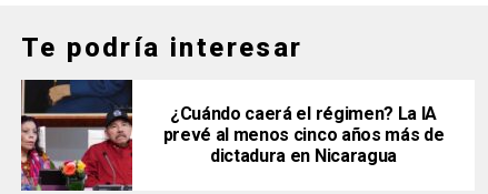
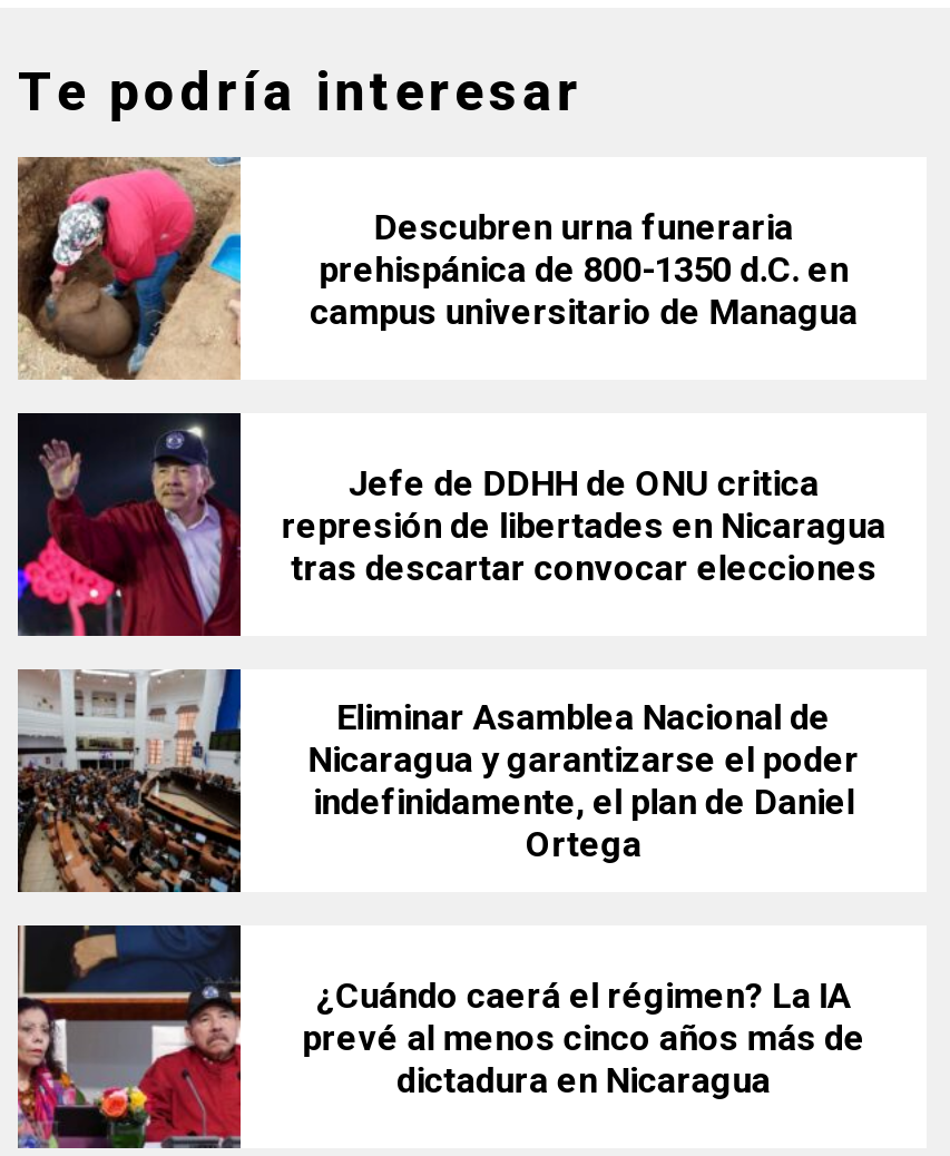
+ [image]
+ Jefe de DDHH de ONU critica
+ represión de libertades en Nicaragua
+ tras descartar convocar elecciones

+ [image]
+ Eliminar Asamblea Nacional de
+ Nicaragua y garantizarse el poder
+ indefinidamente, el plan de Daniel
+ Ortega

+ [image]
+ Descubren urna funeraria
+ prehispánica de 800-1350 d.C. en
+ campus universitario de Managua
